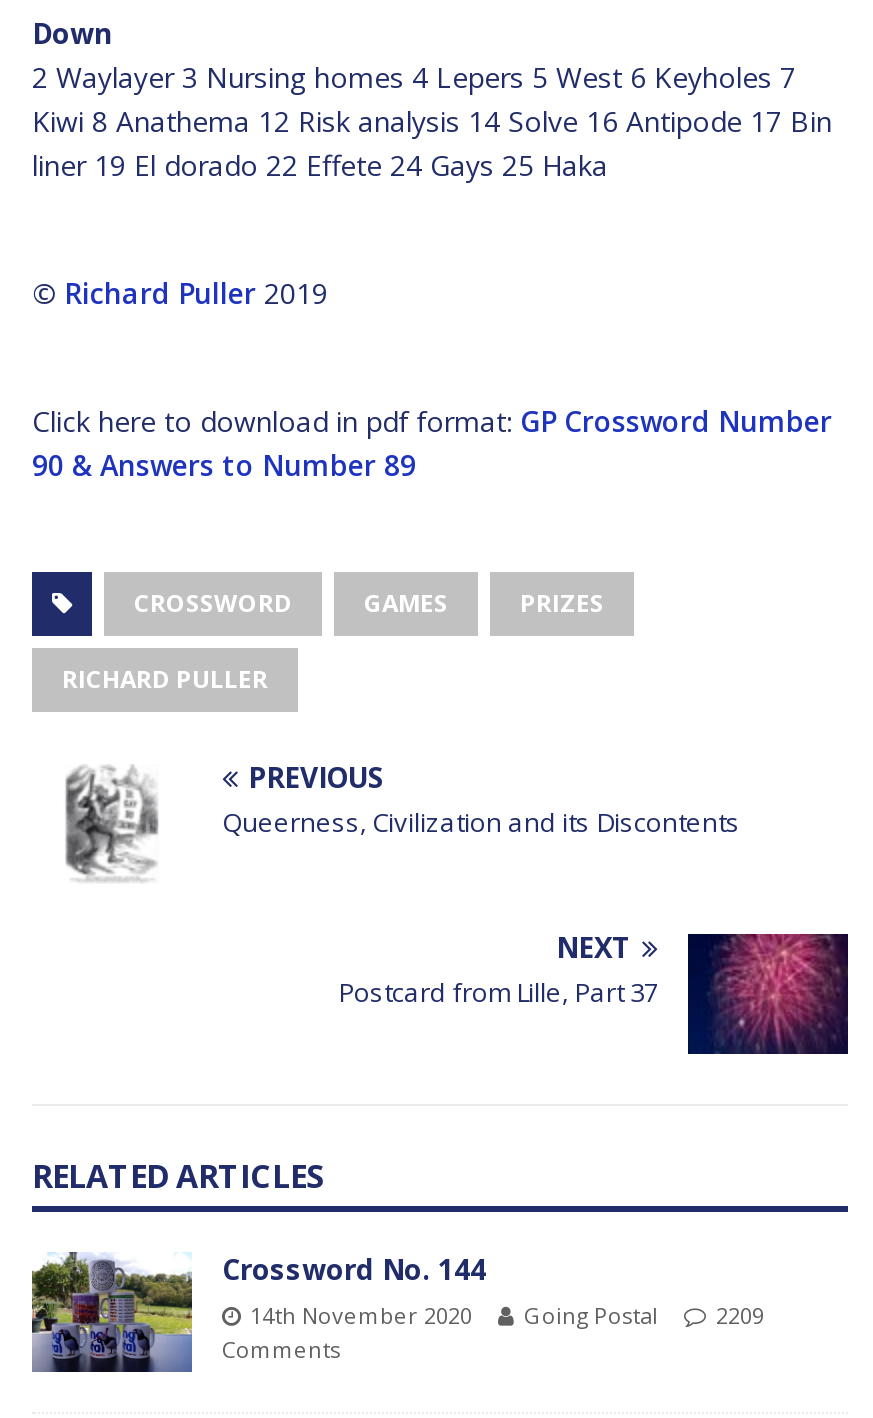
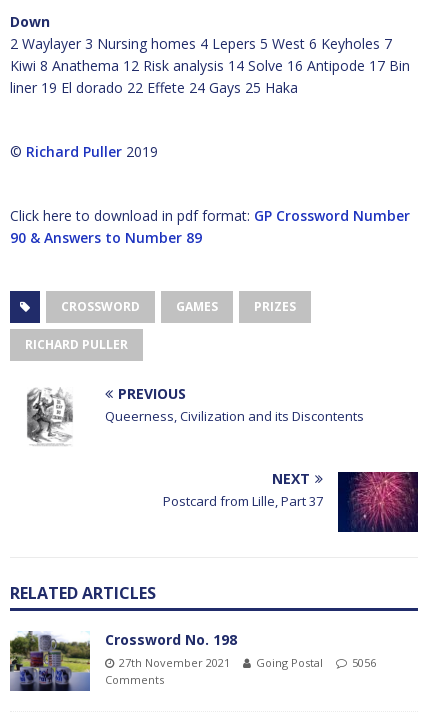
- Crossword No. 144
+ Crossword No. 198

- 14th November 2020
+ 27th November 2021

- 2209
+ 5056
